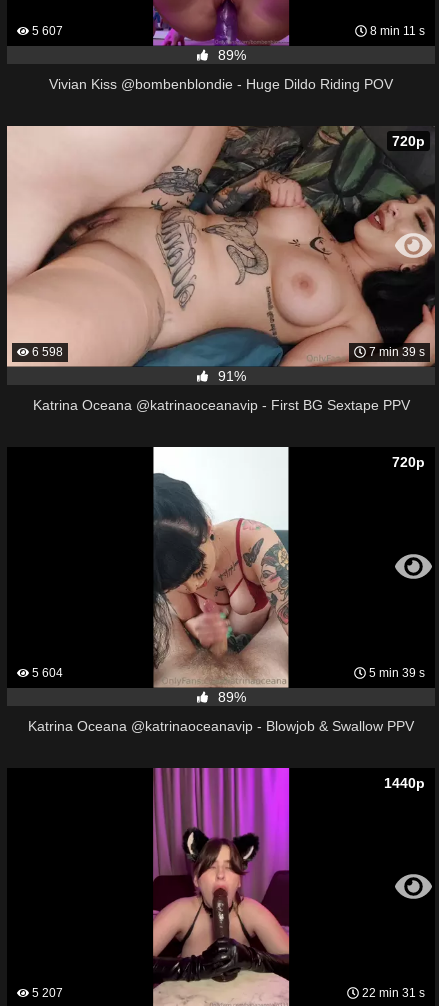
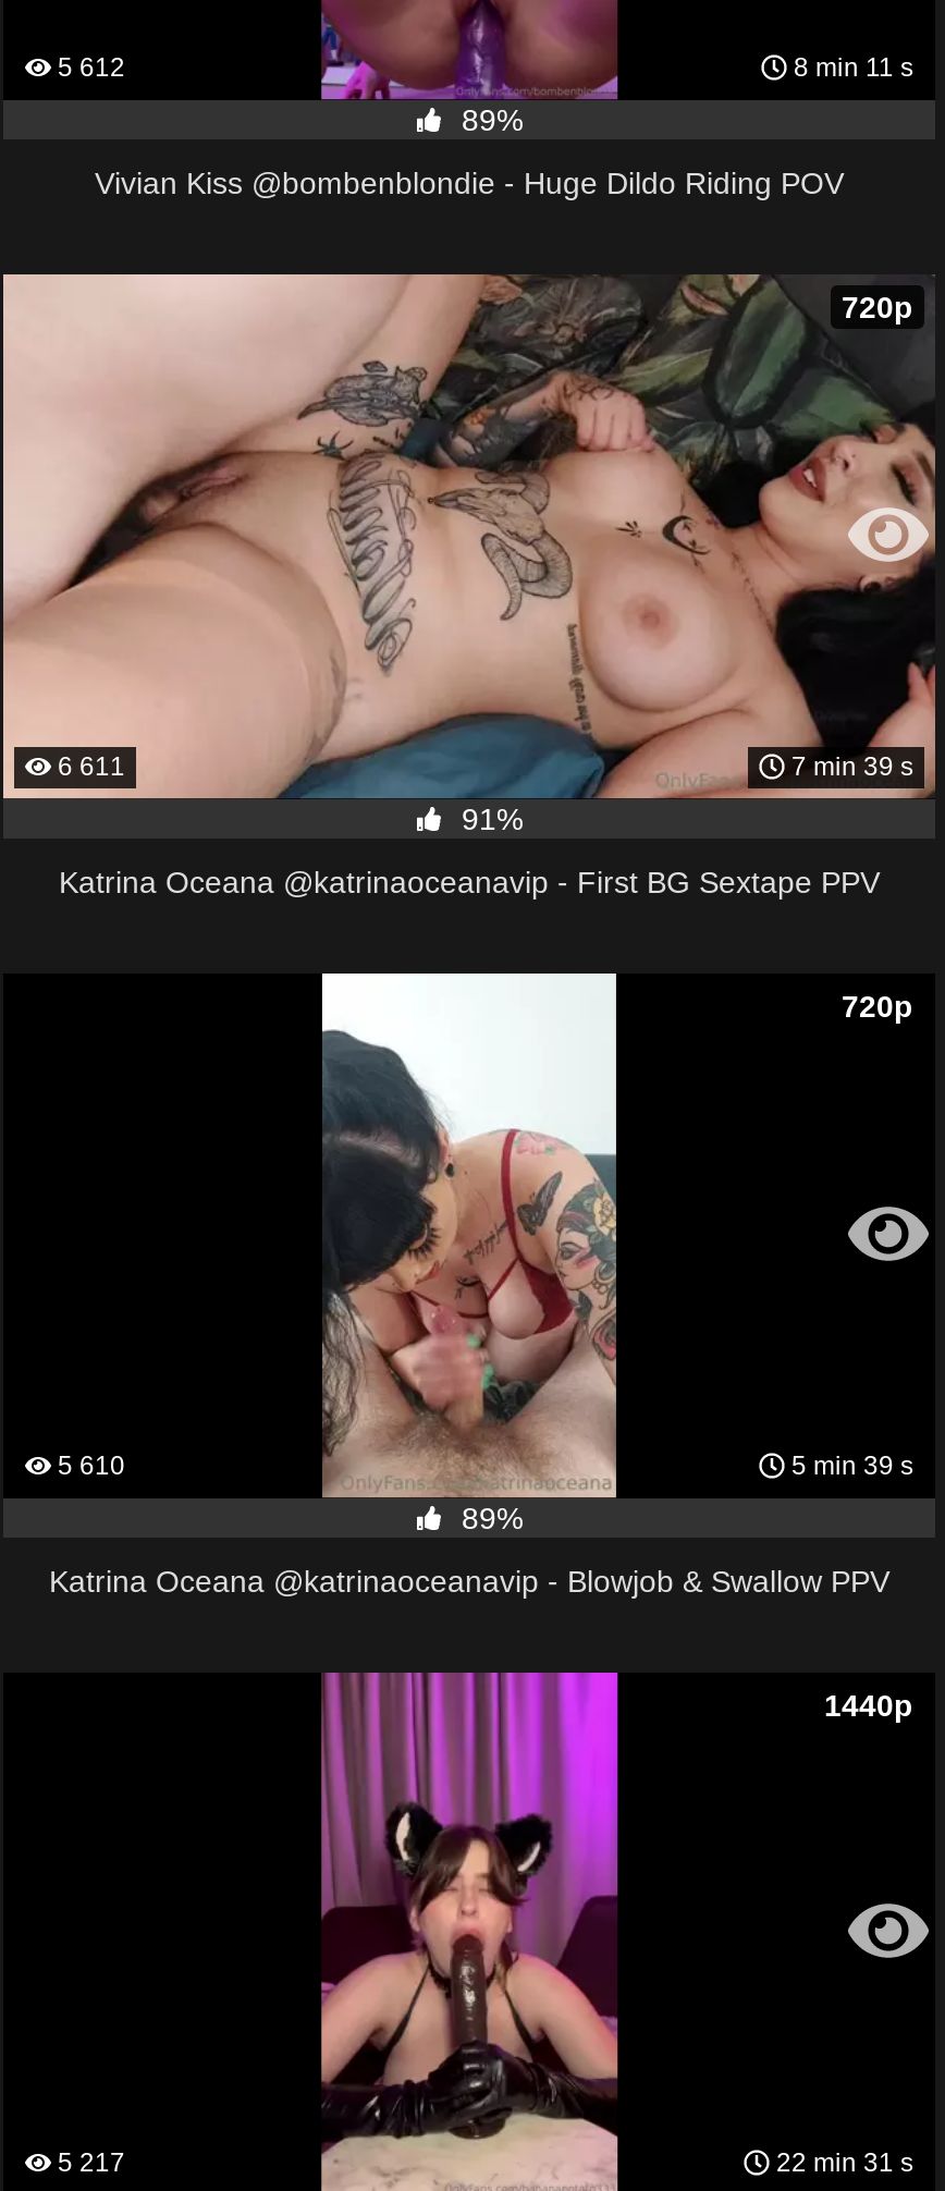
- 5 607
+ 5 612

- 6 598
+ 6 611

- 5 604
+ 5 610

- 5 207
+ 5 217
